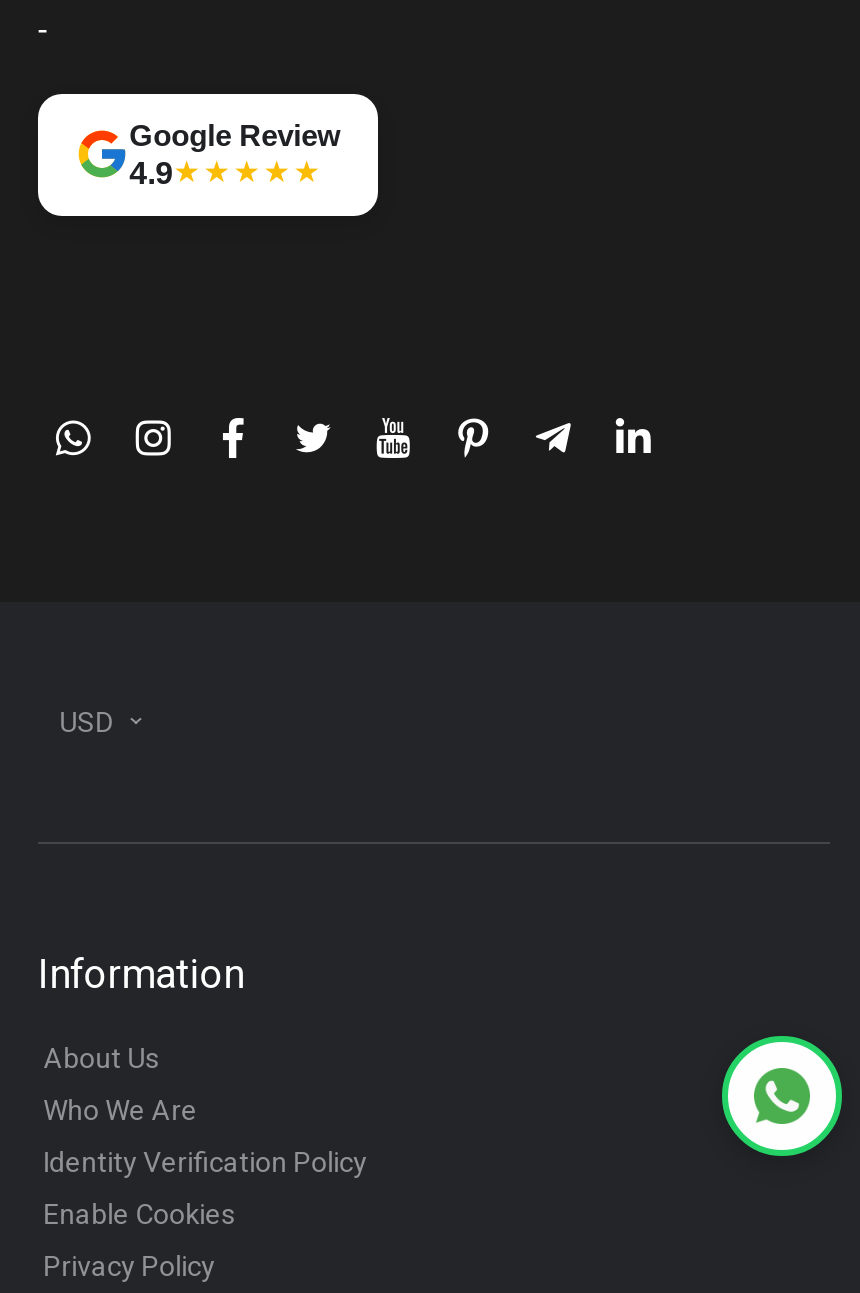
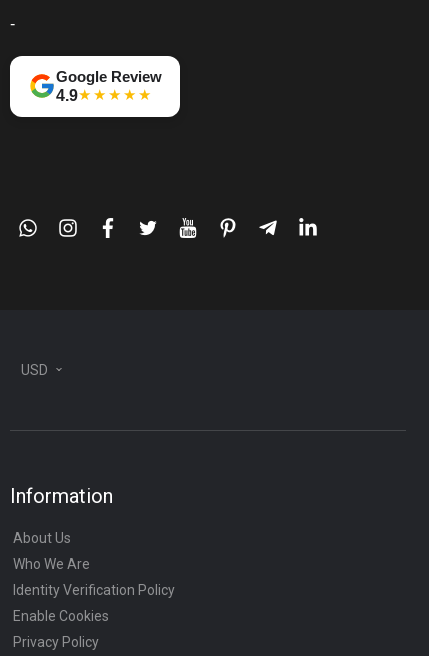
- [image]
